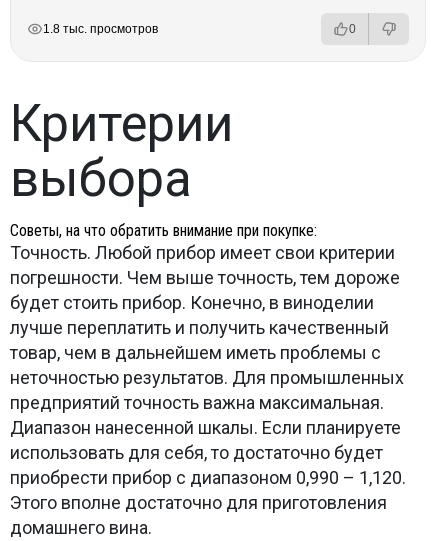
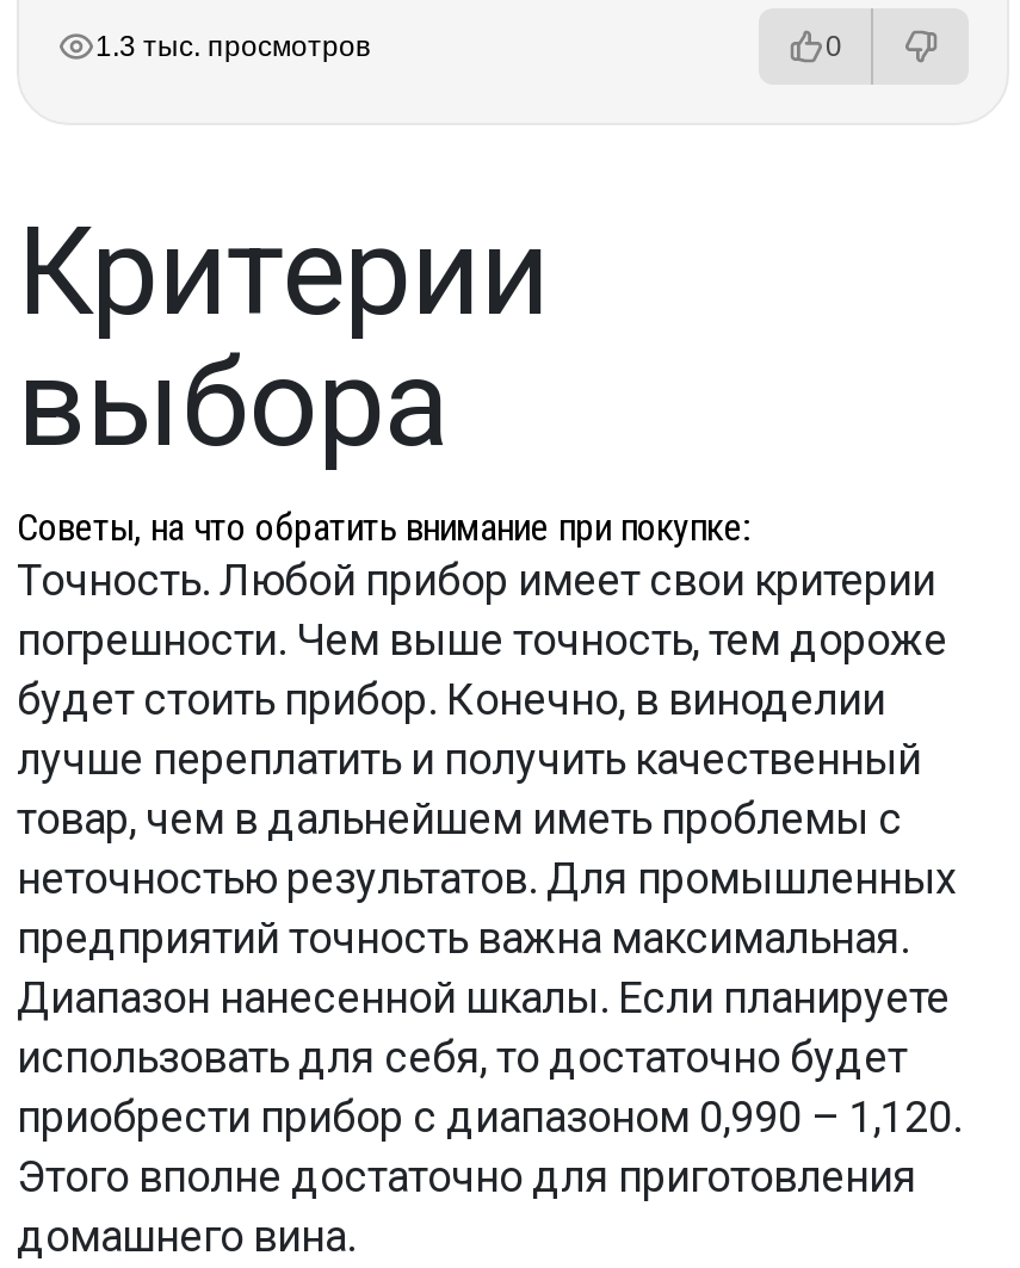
- 1.8 тыс. просмотров
+ 1.3 тыс. просмотров
